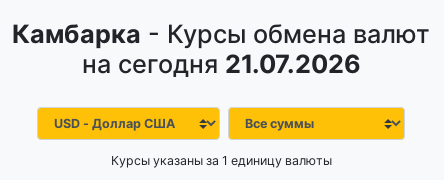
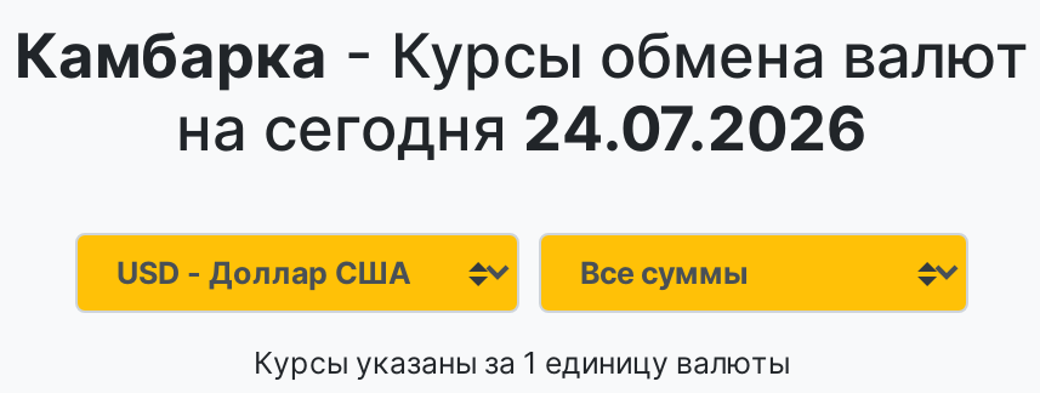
- на сегодня 21.07.2026
+ на сегодня 24.07.2026
